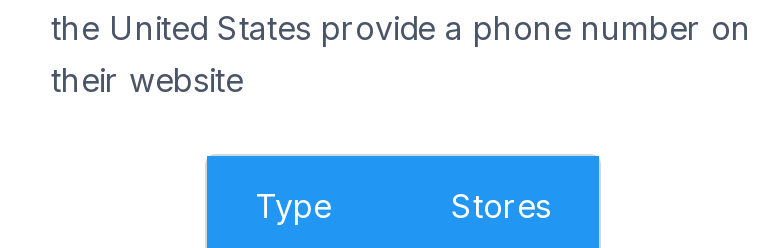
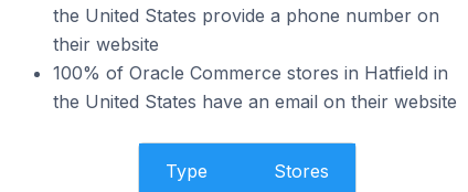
+ 100% of Oracle Commerce stores in Hatfield in
+ the United States have an email on their website
